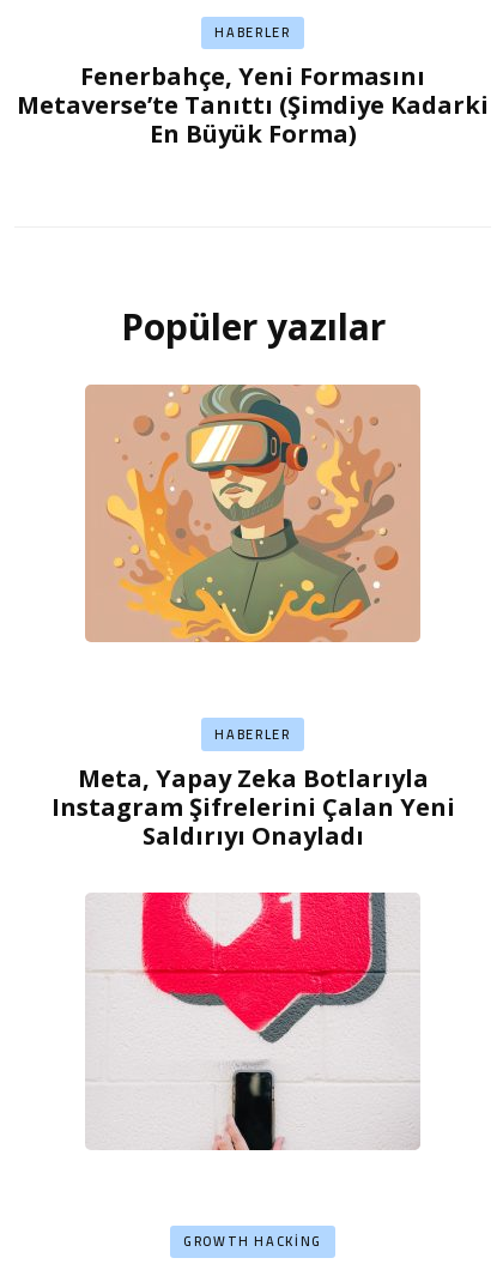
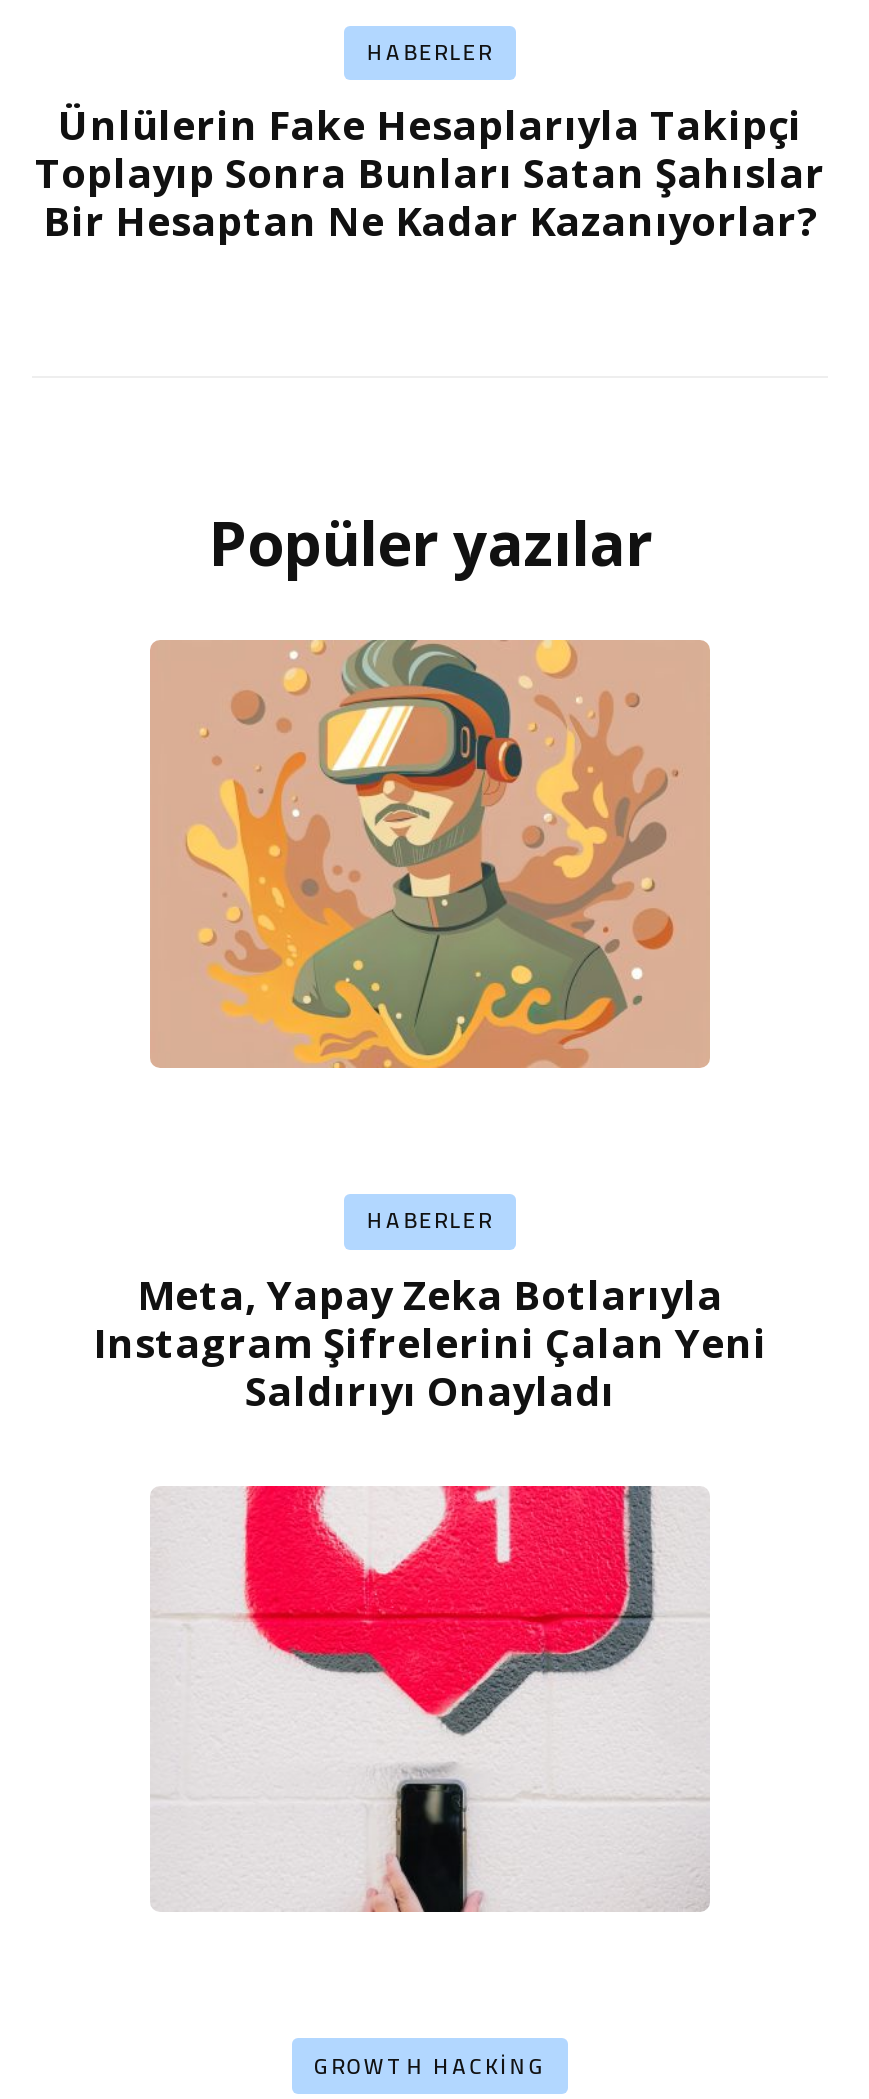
- Fenerbahçe, Yeni Formasını
- Metaverse’te Tanıttı (Şimdiye Kadarki
- En Büyük Forma)
+ Ünlülerin Fake Hesaplarıyla Takipçi
+ Toplayıp Sonra Bunları Satan Şahıslar
+ Bir Hesaptan Ne Kadar Kazanıyorlar?
